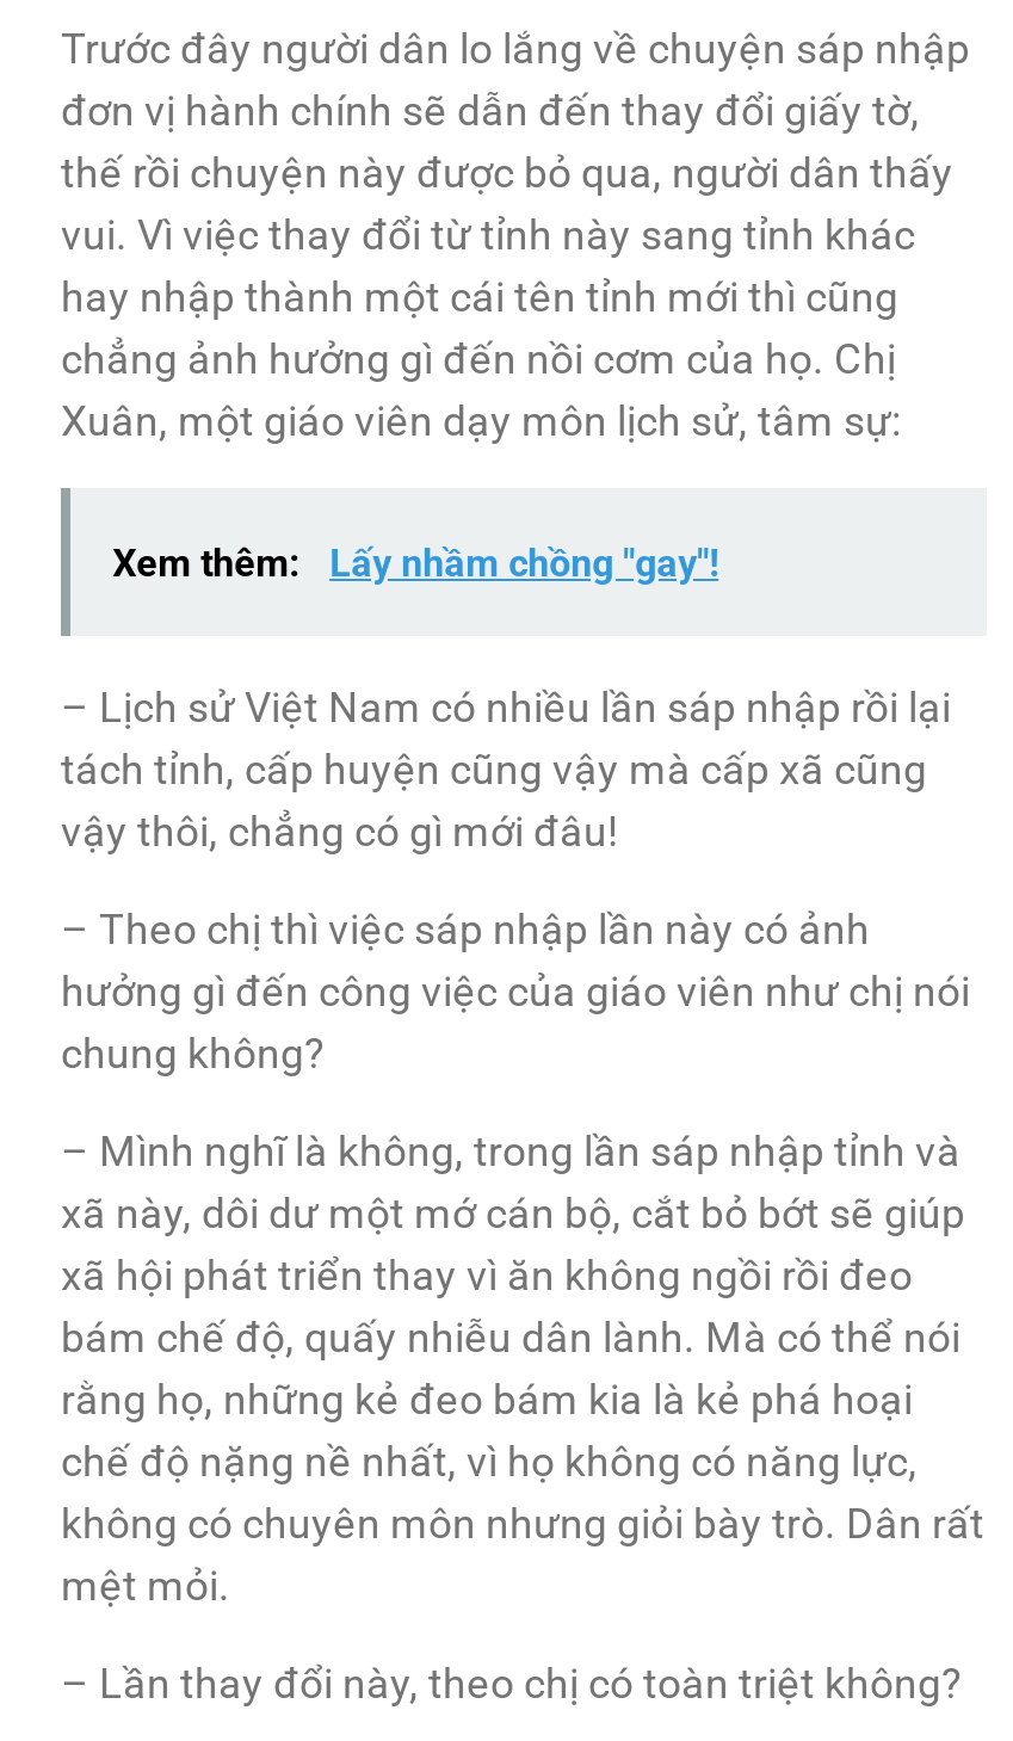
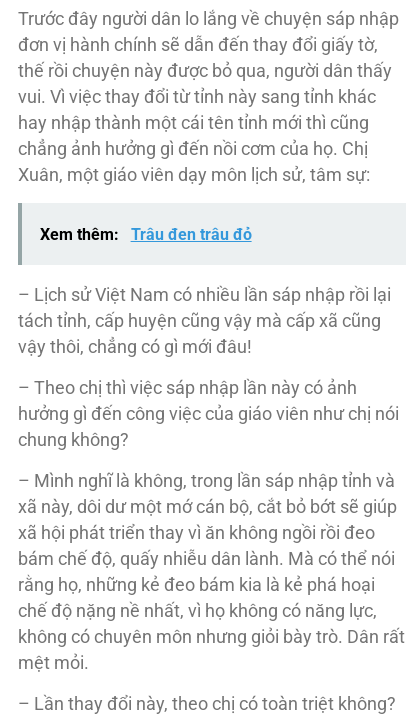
- Xem thêm: Lấy nhầm chồng "gay"!
+ Xem thêm: Trâu đen trâu đỏ
